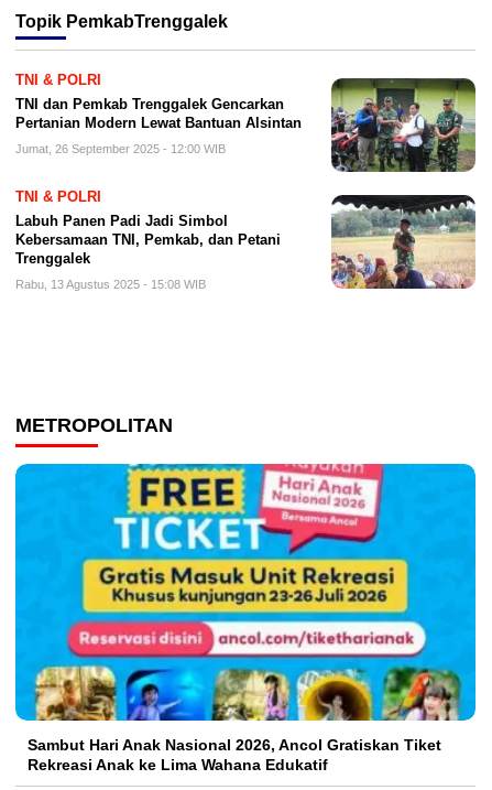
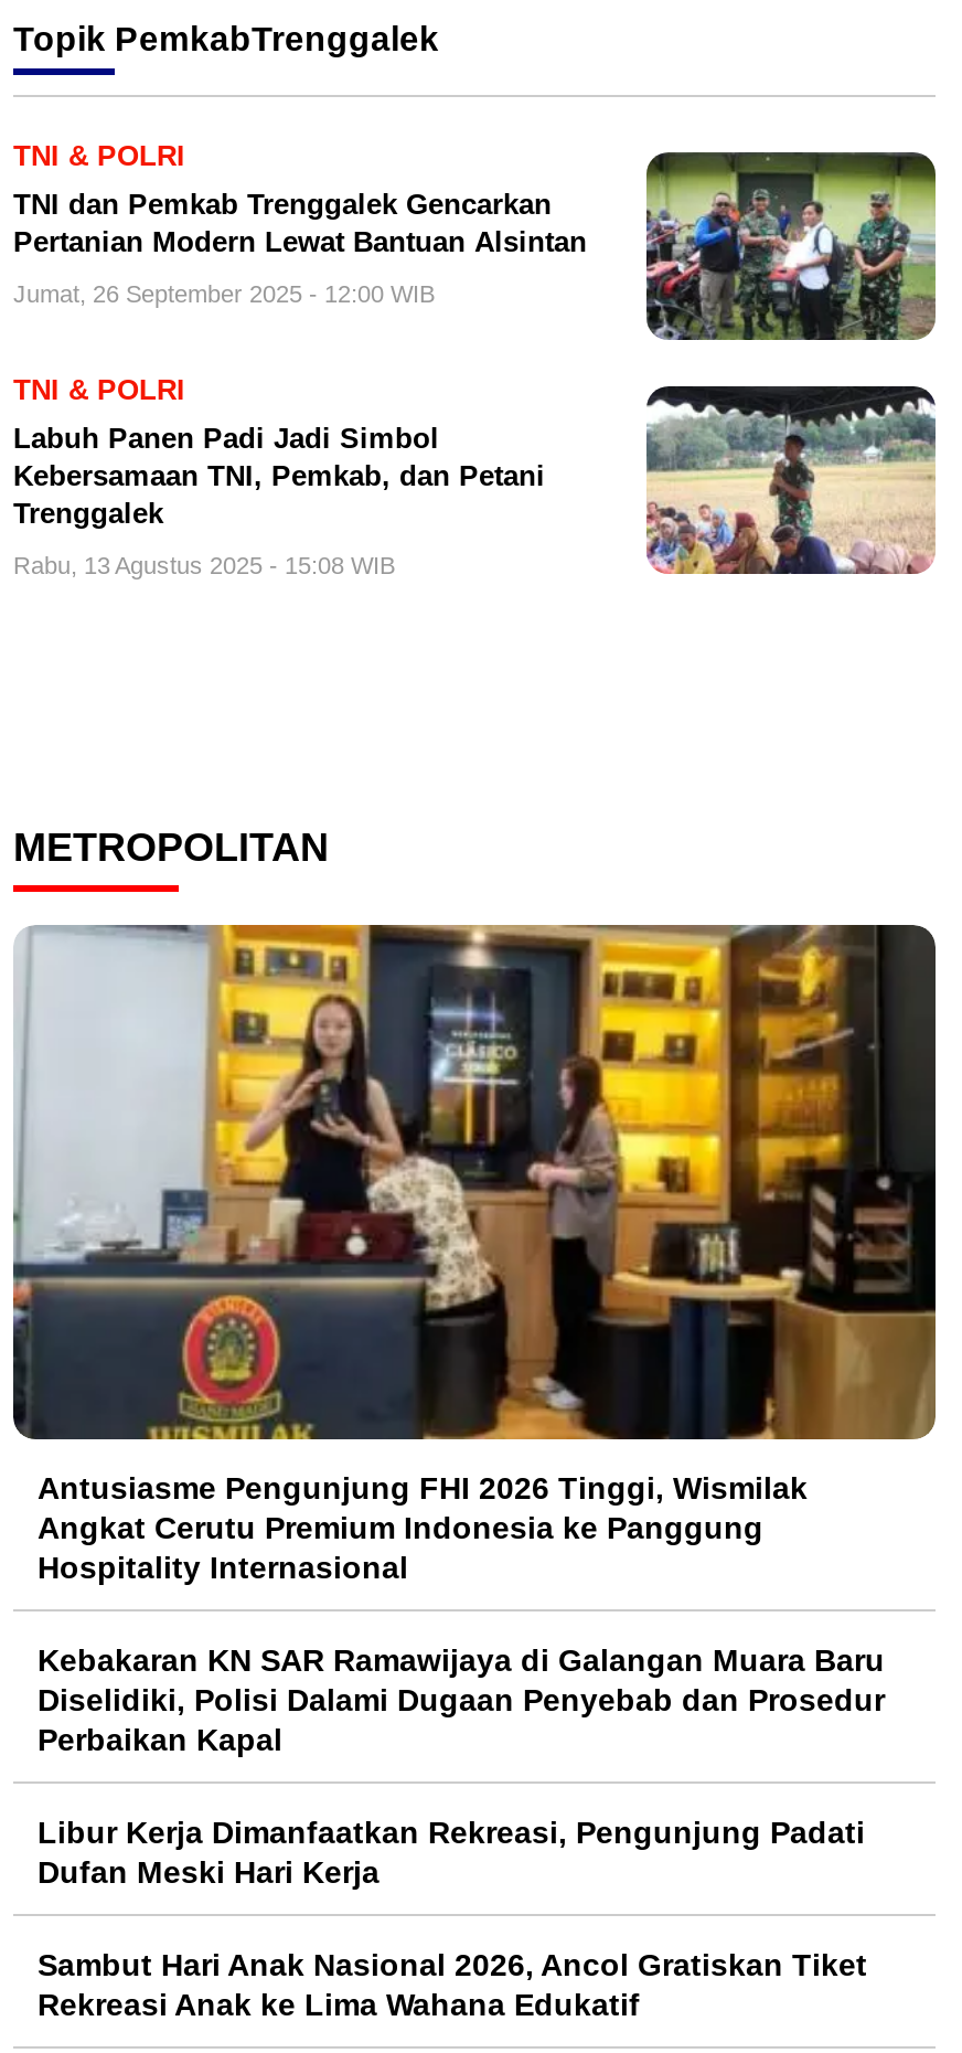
+ Antusiasme Pengunjung FHI 2026 Tinggi, Wismilak
+ Angkat Cerutu Premium Indonesia ke Panggung
+ Hospitality Internasional
+ Kebakaran KN SAR Ramawijaya di Galangan Muara Baru
+ Diselidiki, Polisi Dalami Dugaan Penyebab dan Prosedur
+ Perbaikan Kapal
+ Libur Kerja Dimanfaatkan Rekreasi, Pengunjung Padati
+ Dufan Meski Hari Kerja

- [image]
+ [image]
